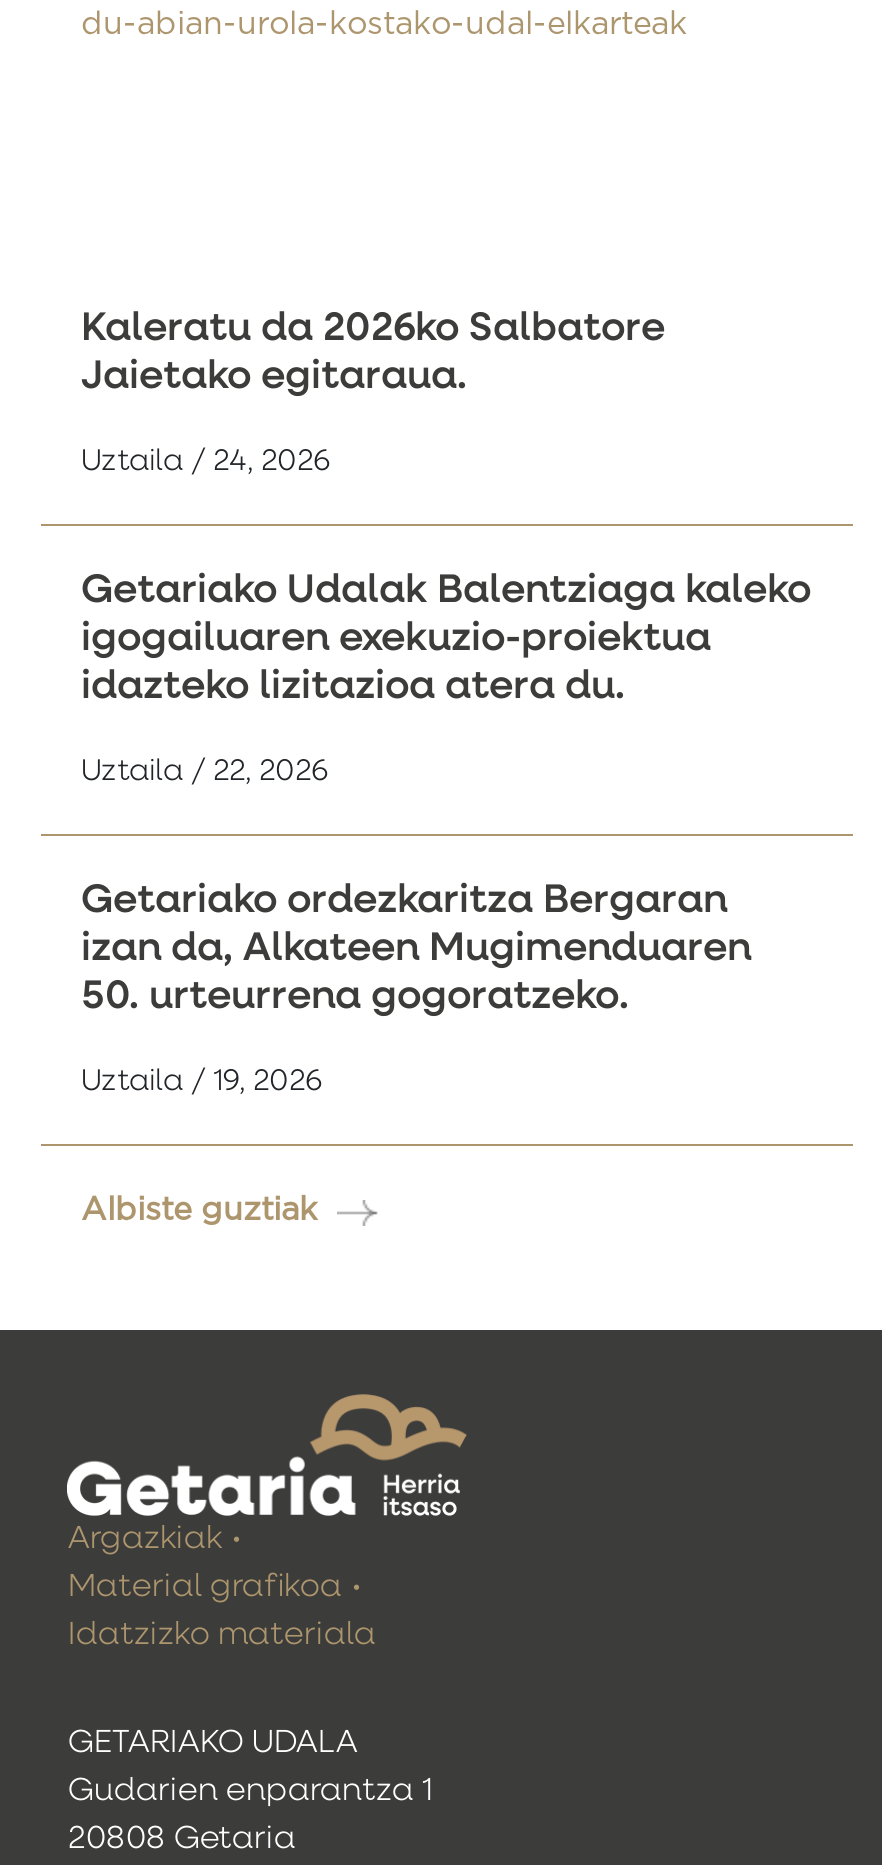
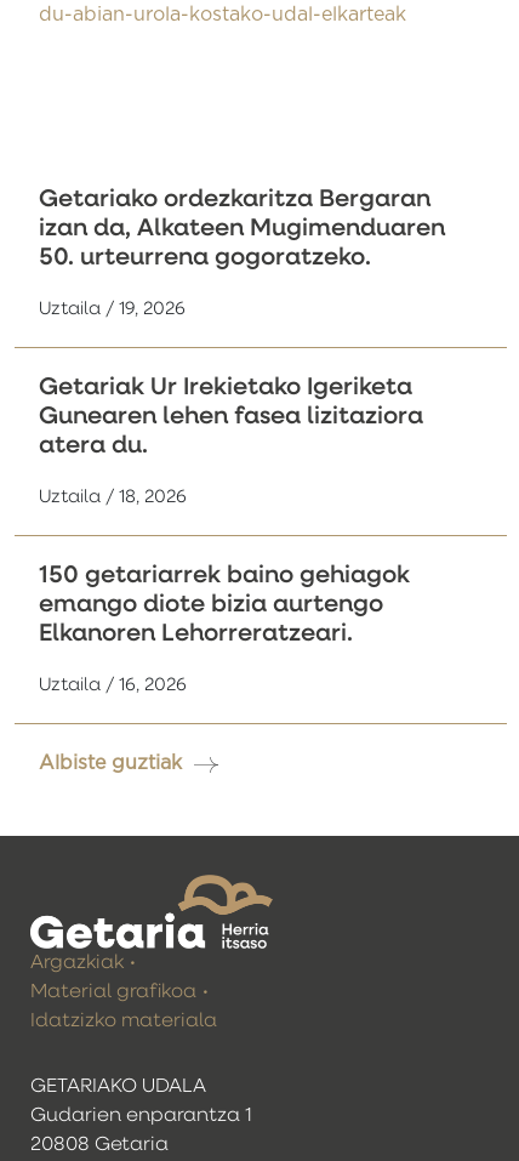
- Kaleratu da 2026ko Salbatore
- Jaietako egitaraua.
- Uztaila / 24, 2026
- Getariako Udalak Balentziaga kaleko
- igogailuaren exekuzio-proiektua
- idazteko lizitazioa atera du.
- Uztaila / 22, 2026

moved up: Getariako ordezkaritza Bergaran | izan da, Alkateen Mugimenduaren | 50. urteurrena gogoratzeko. | Uztaila / 19, 2026

+ Getariak Ur Irekietako Igeriketa
+ Gunearen lehen fasea lizitaziora
+ atera du.
+ Uztaila / 18, 2026
+ 150 getariarrek baino gehiagok
+ emango diote bizia aurtengo
+ Elkanoren Lehorreratzeari.
+ Uztaila / 16, 2026
